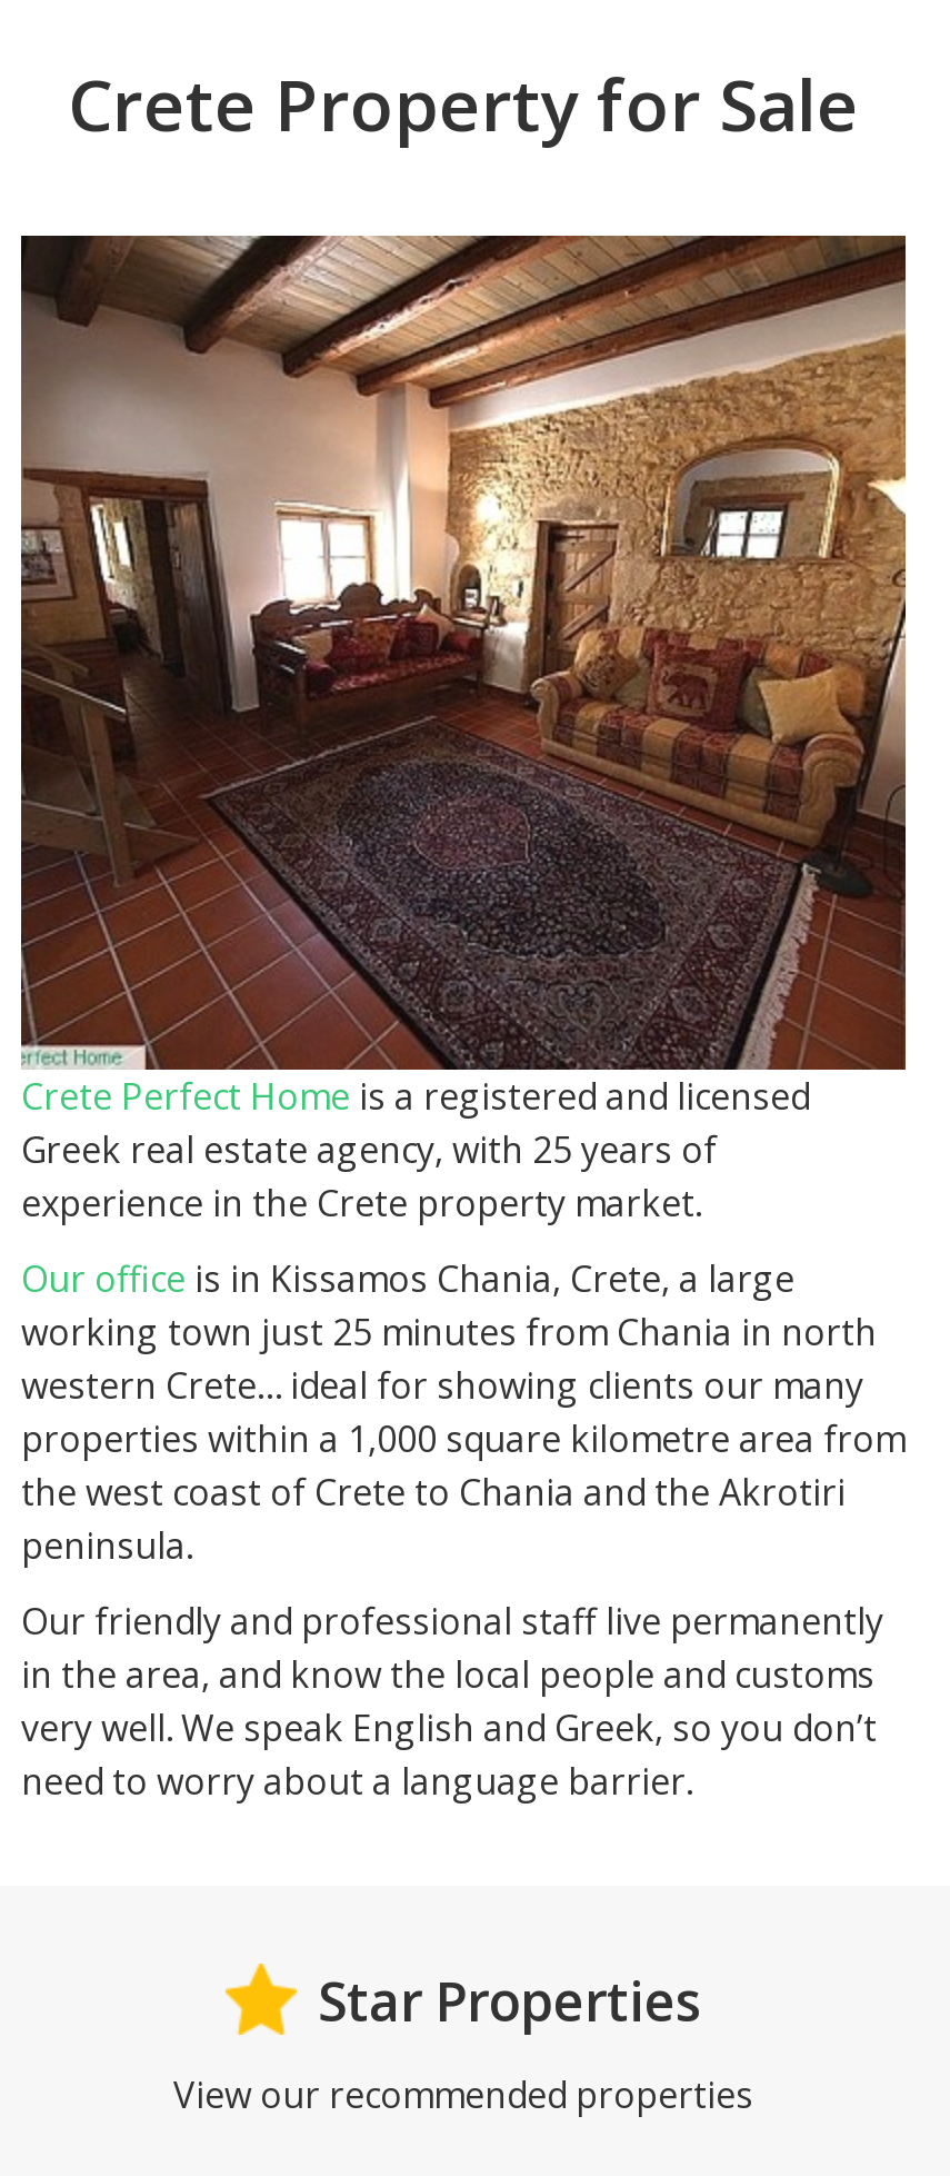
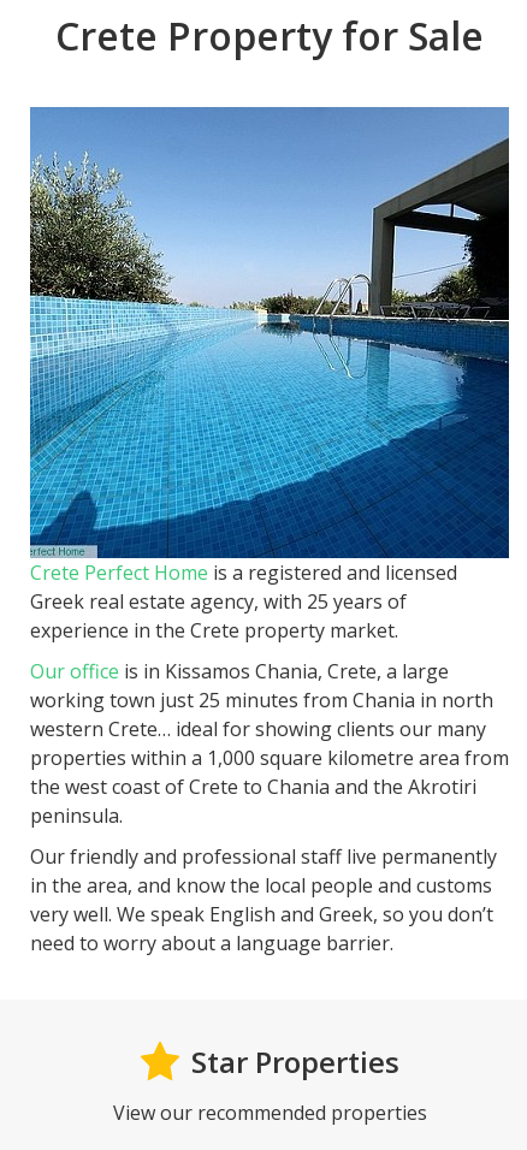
- [image]
+ [image]
